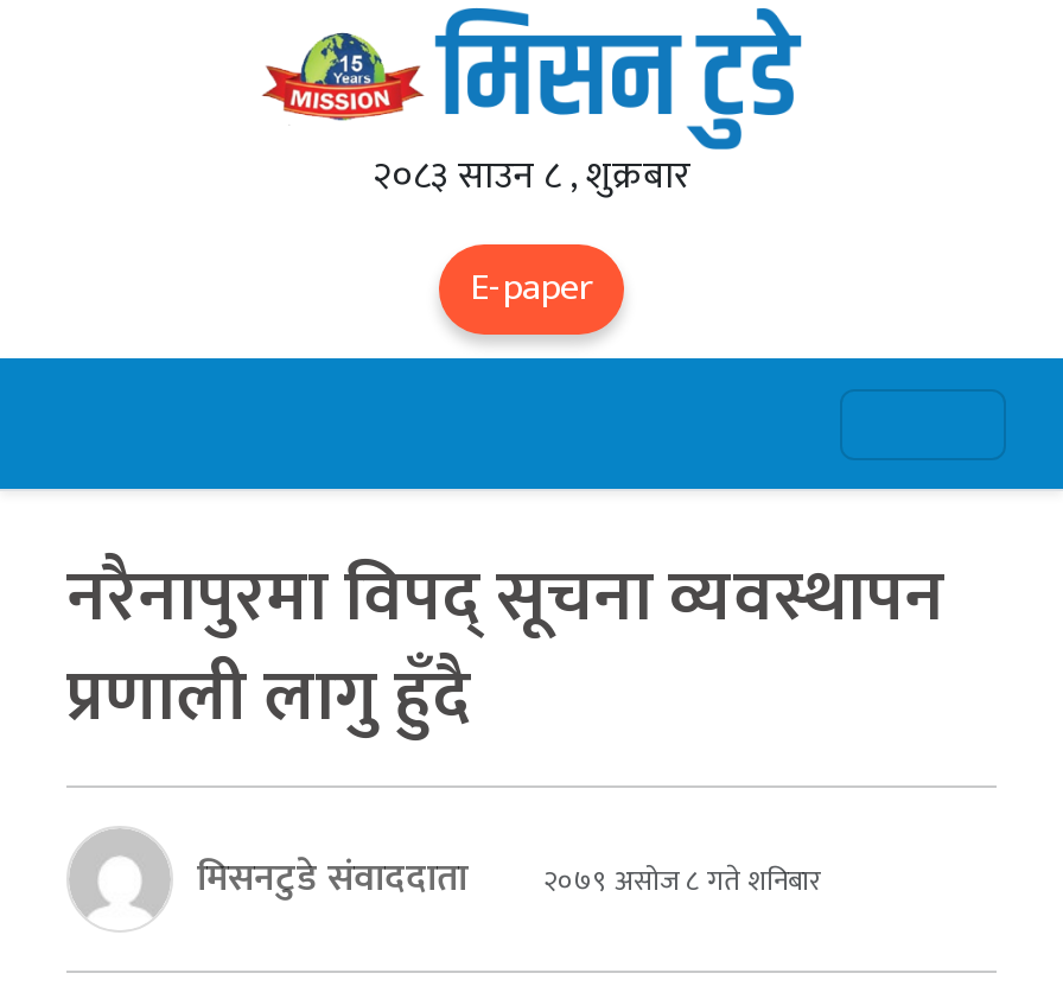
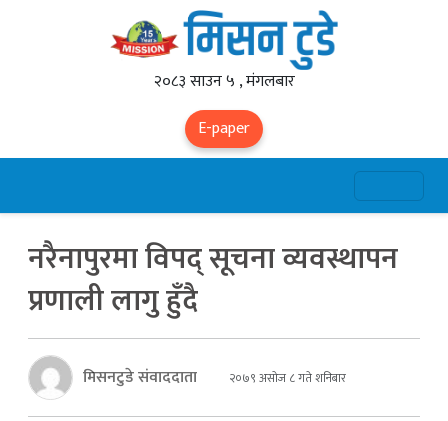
- २०८३ साउन ८ , शुक्रबार
+ २०८३ साउन ५ , मंगलबार
